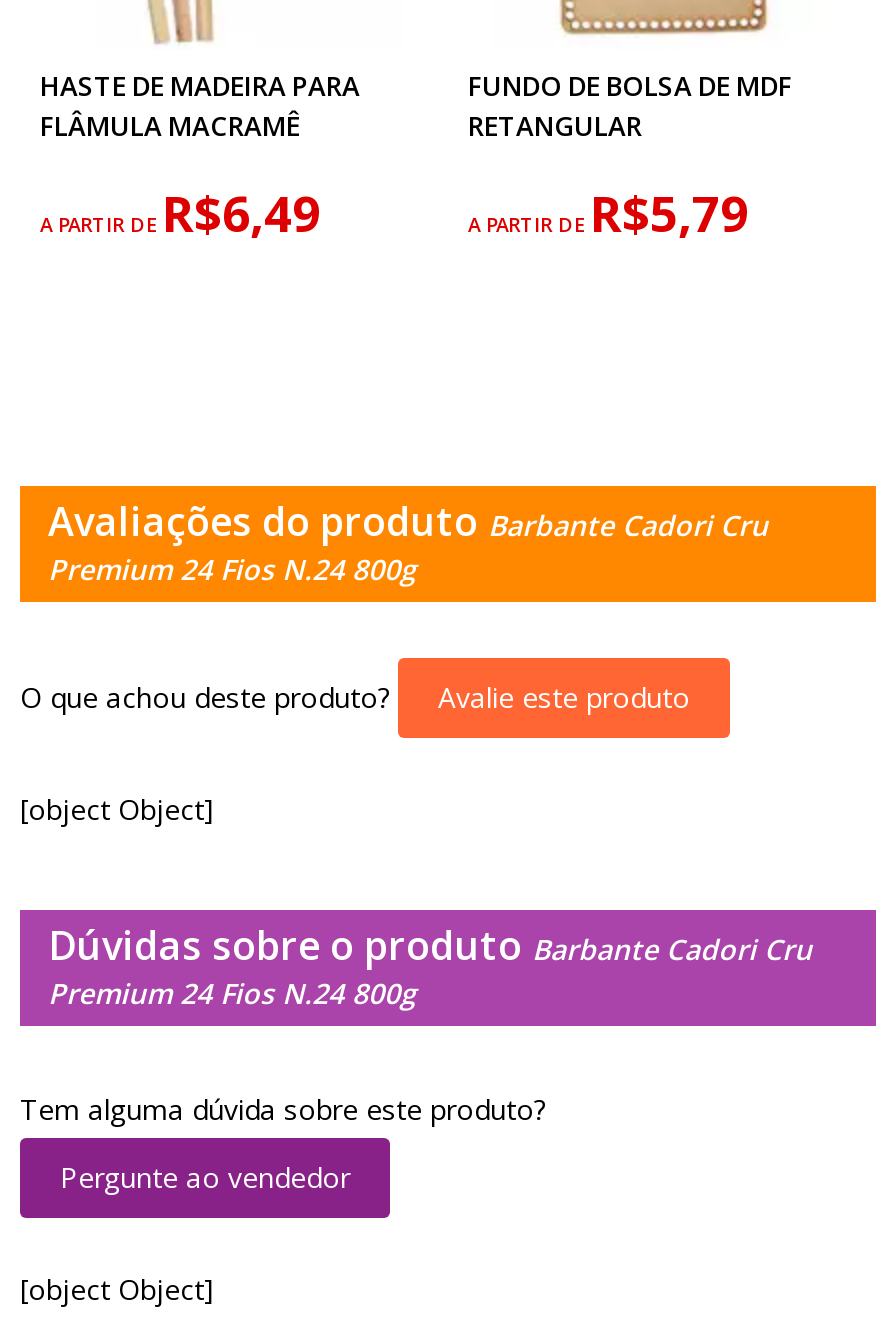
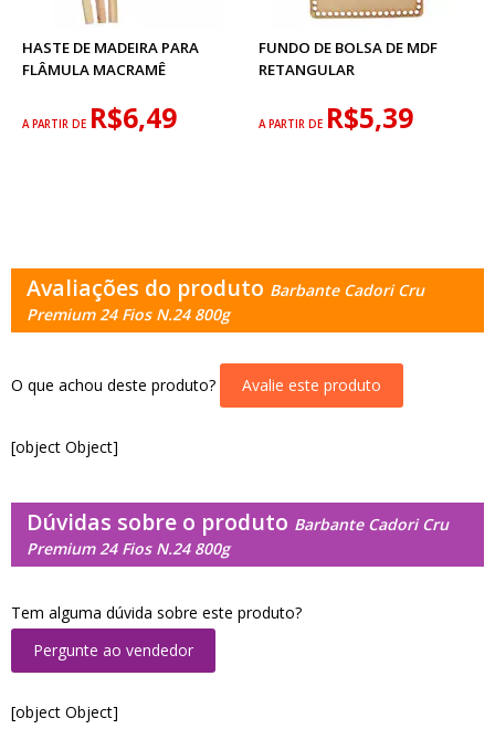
- A PARTIR DER$5,79
+ A PARTIR DER$5,39
